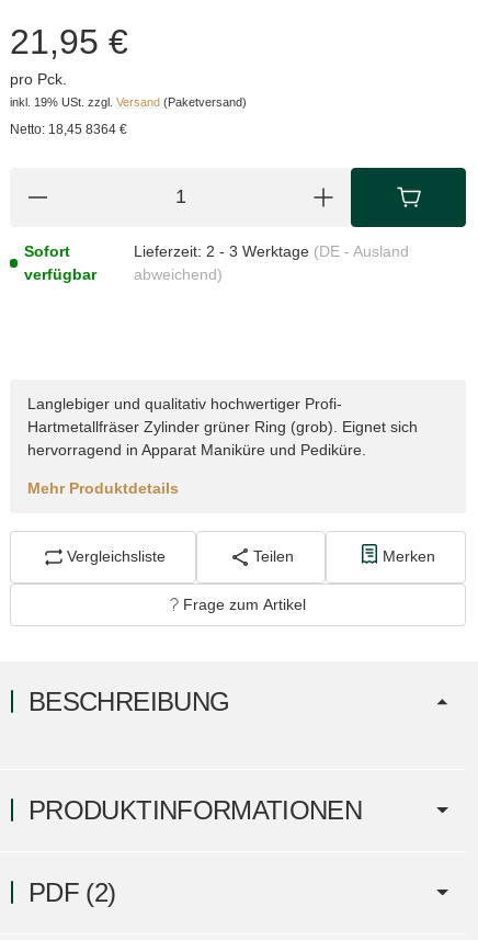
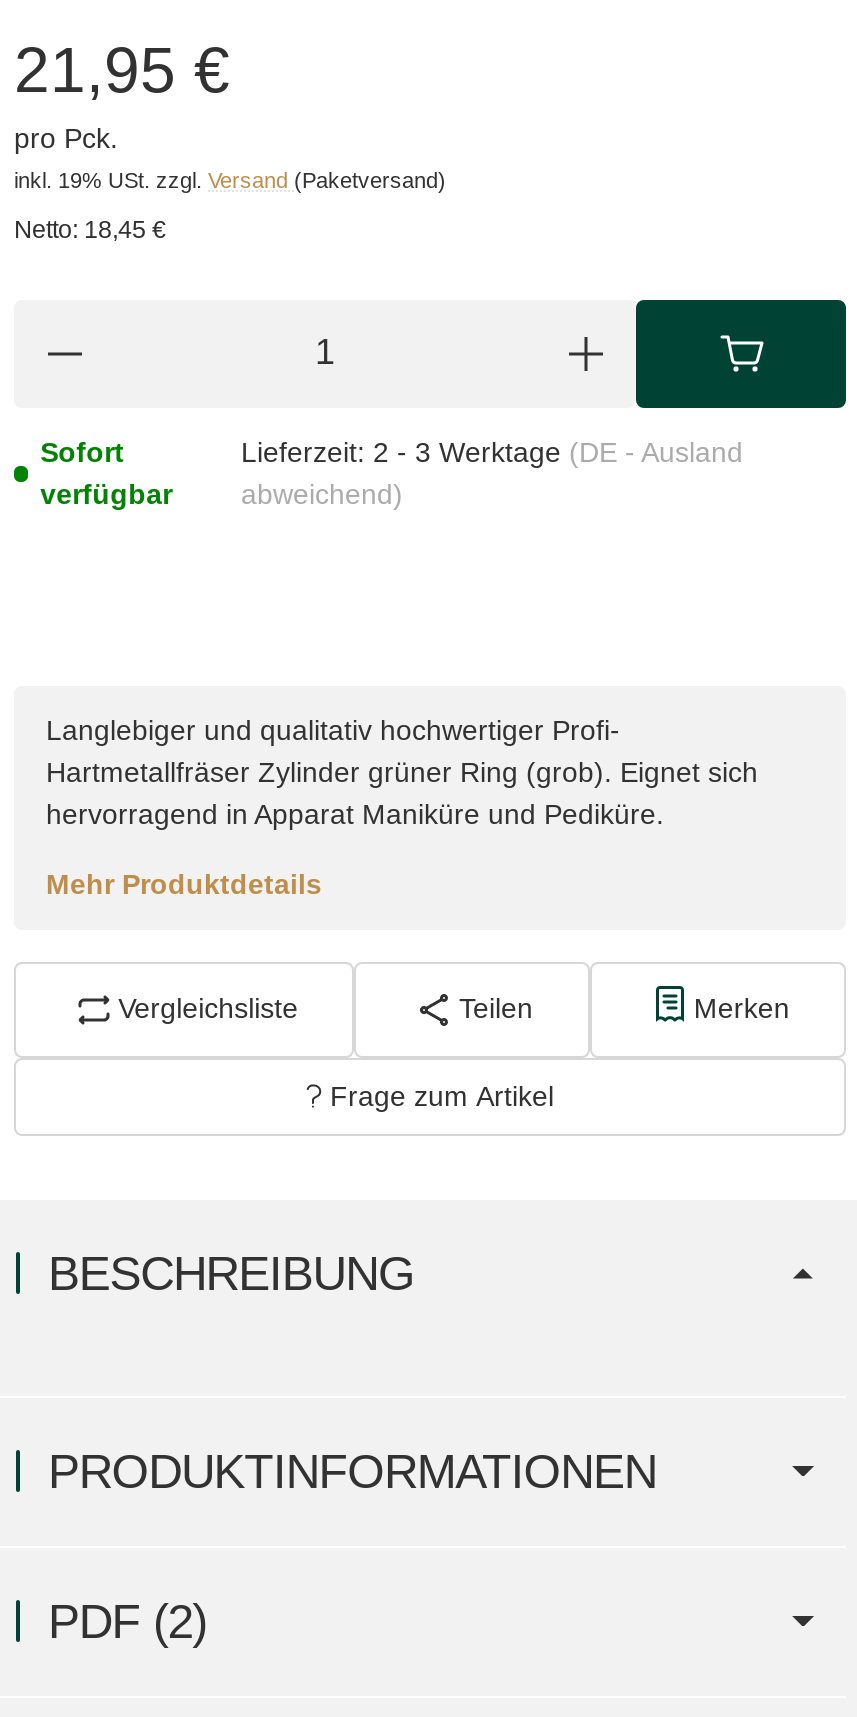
- Netto: 18,45 8364 €
+ Netto: 18,45 €
